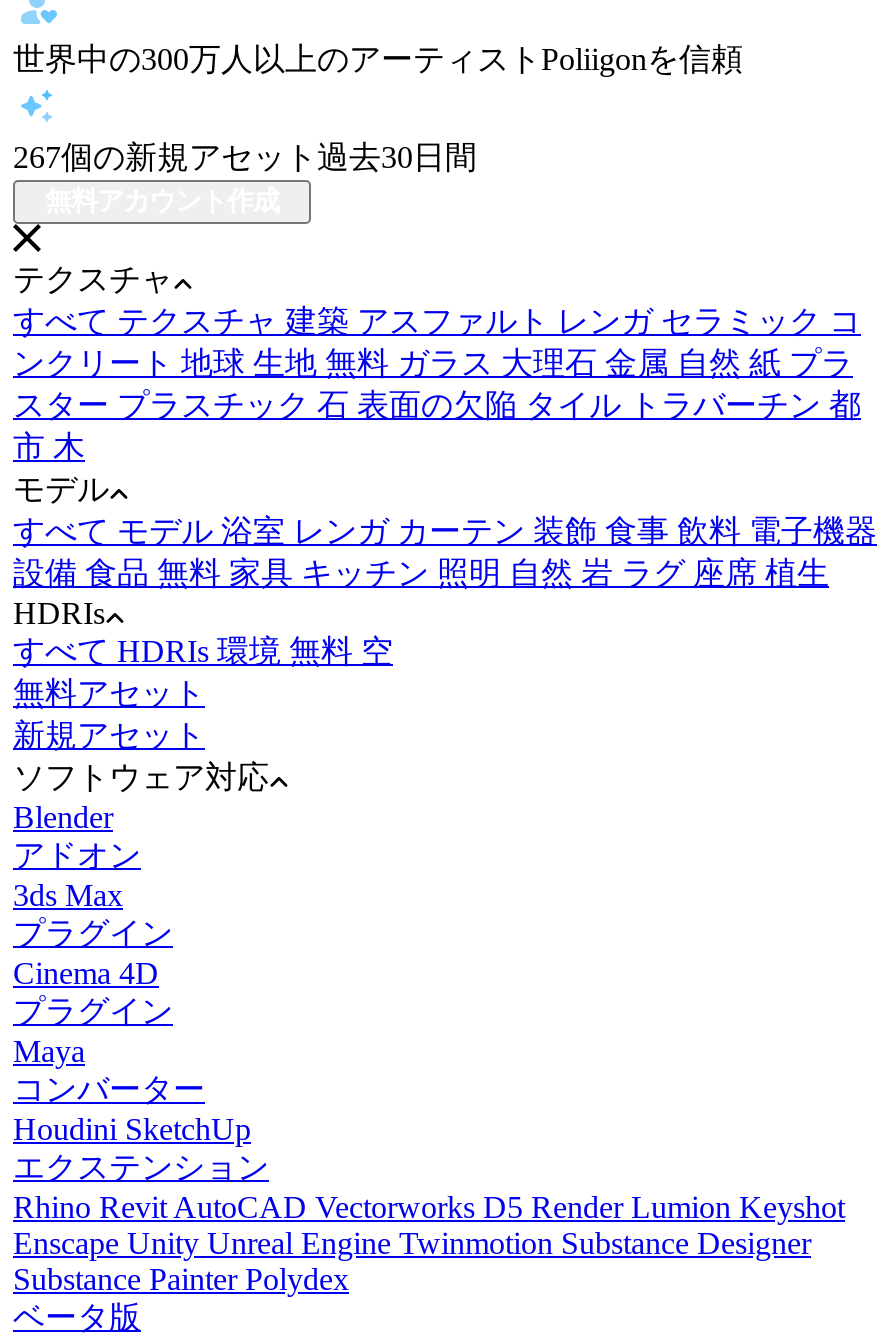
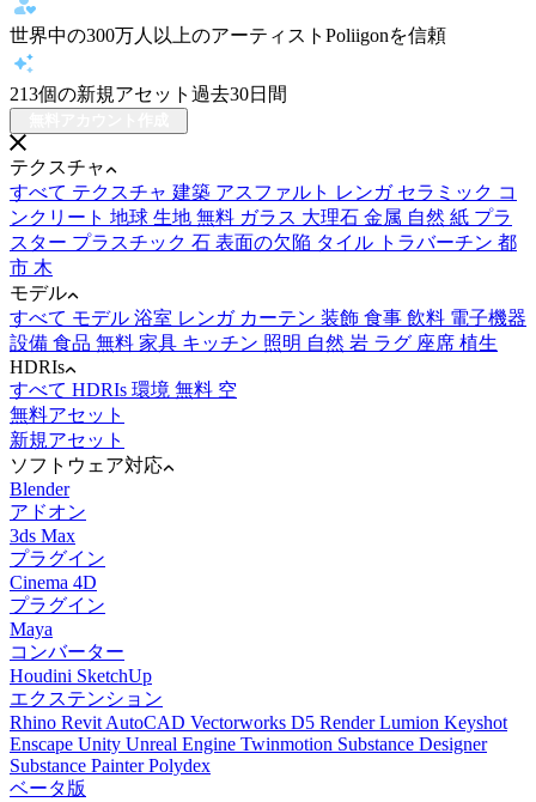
- 267個の新規アセット過去30日間
+ 213個の新規アセット過去30日間
